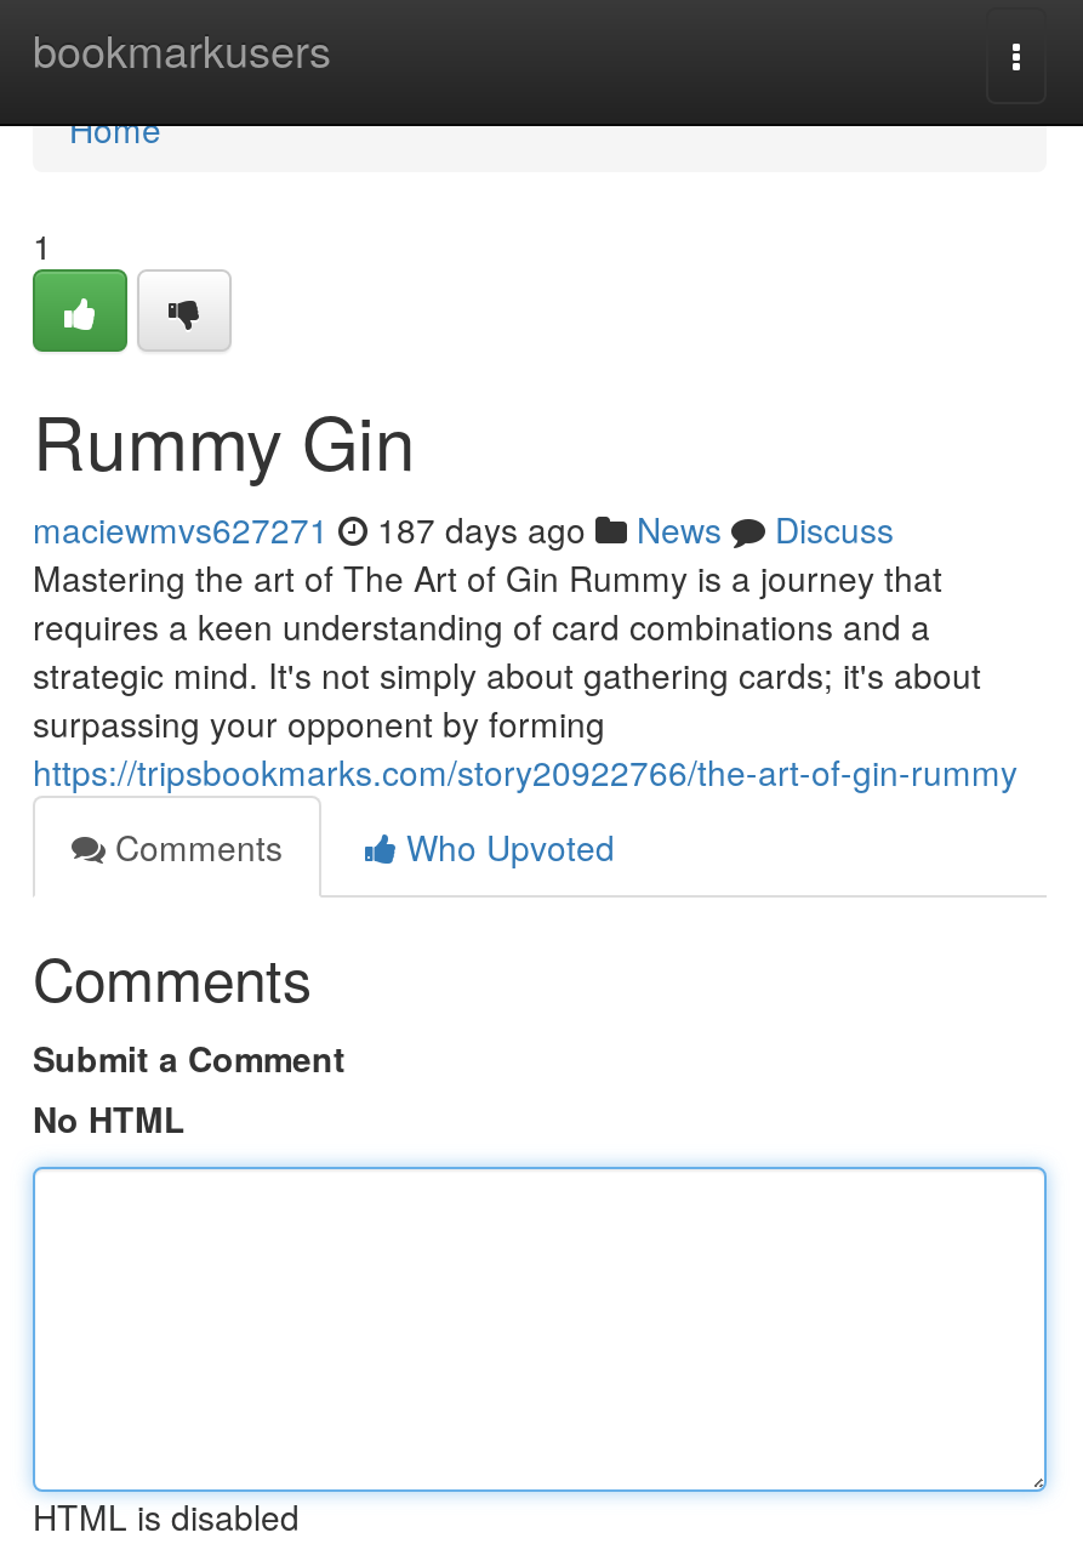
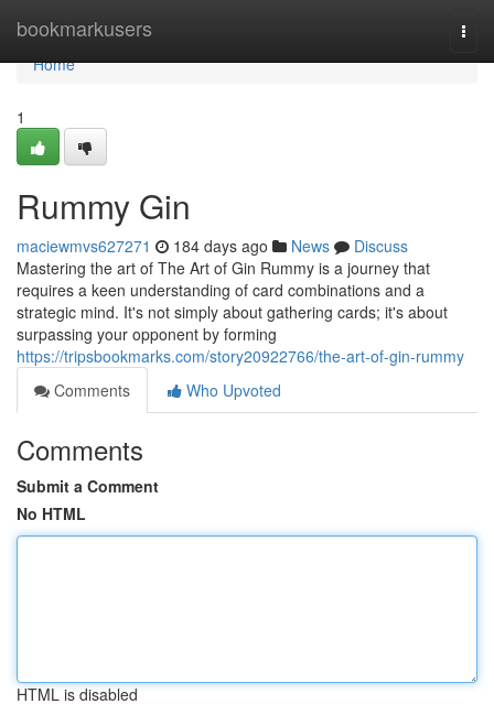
- maciewmvs627271 187 days ago News Discuss
+ maciewmvs627271 184 days ago News Discuss
